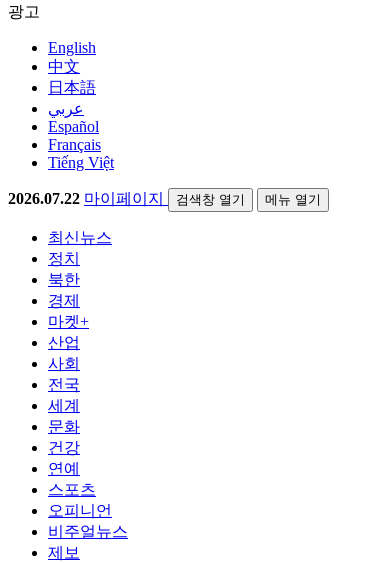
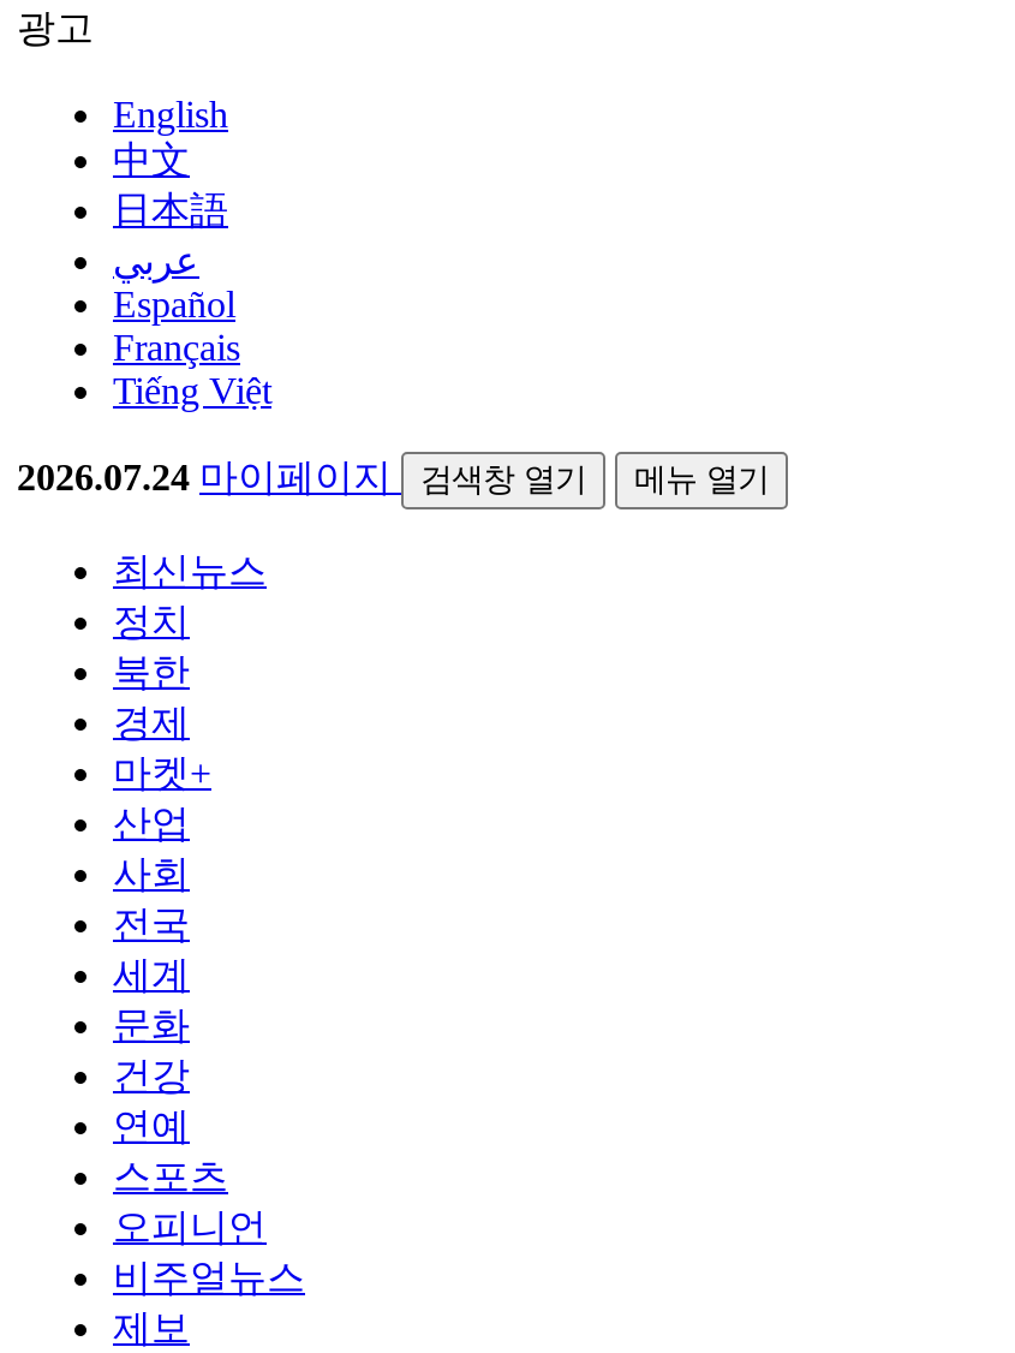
- 2026.07.22 마이페이지 검색창 열기 메뉴 열기
+ 2026.07.24 마이페이지 검색창 열기 메뉴 열기
